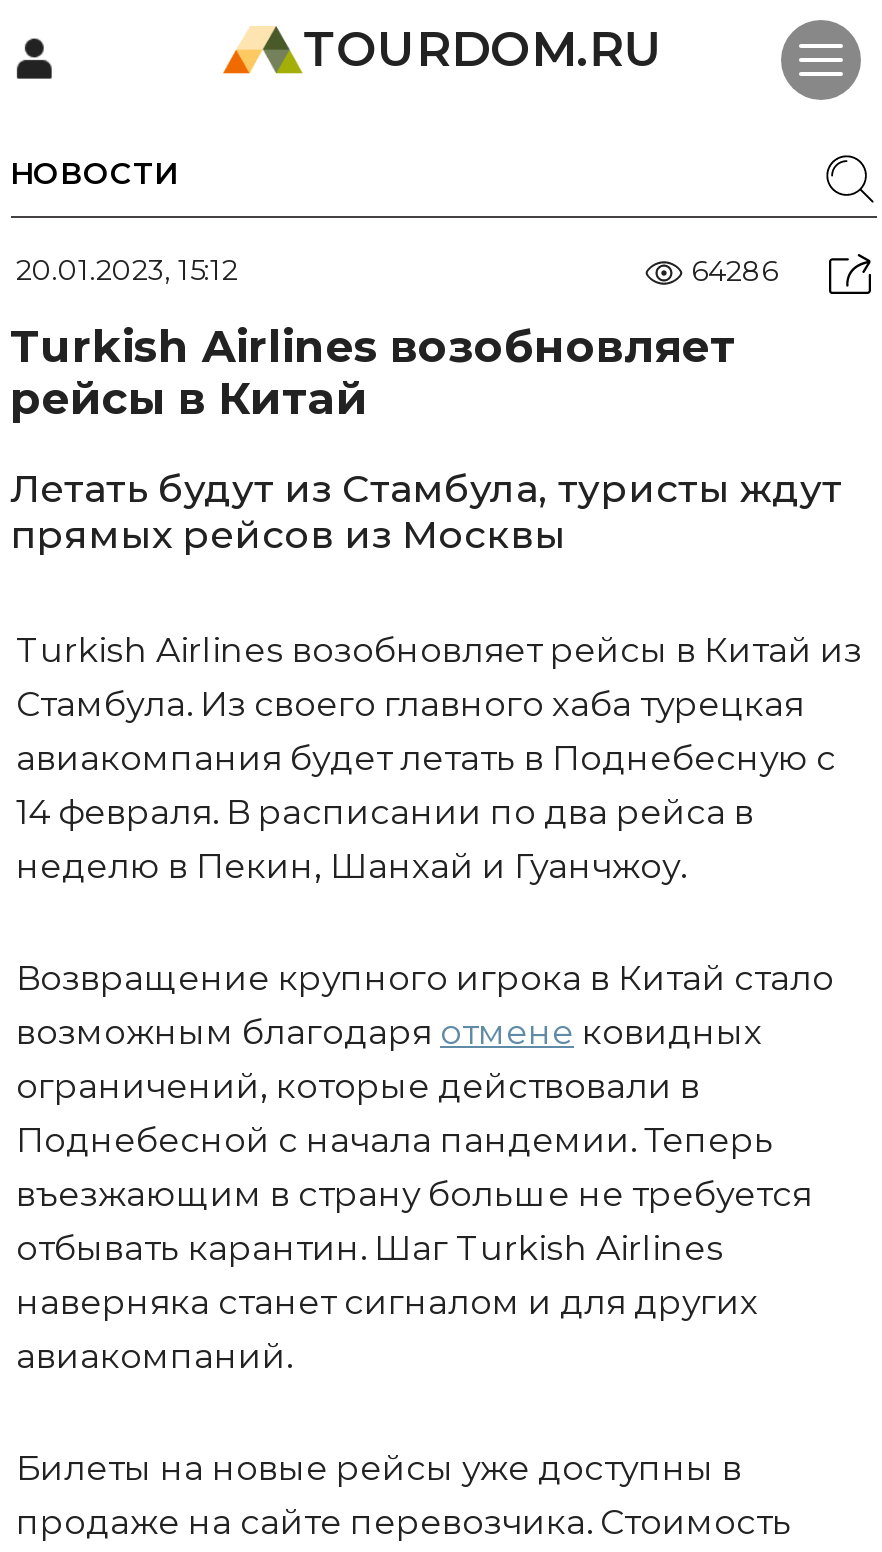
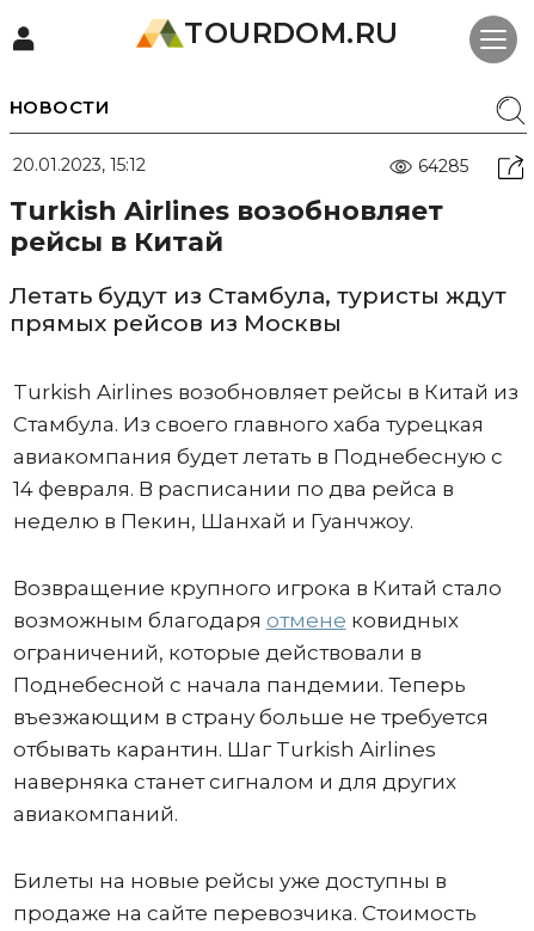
- 64286
+ 64285
